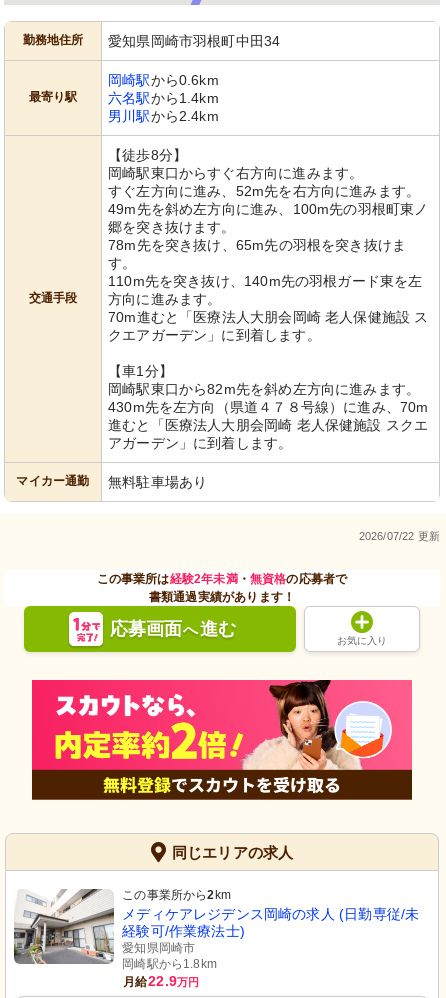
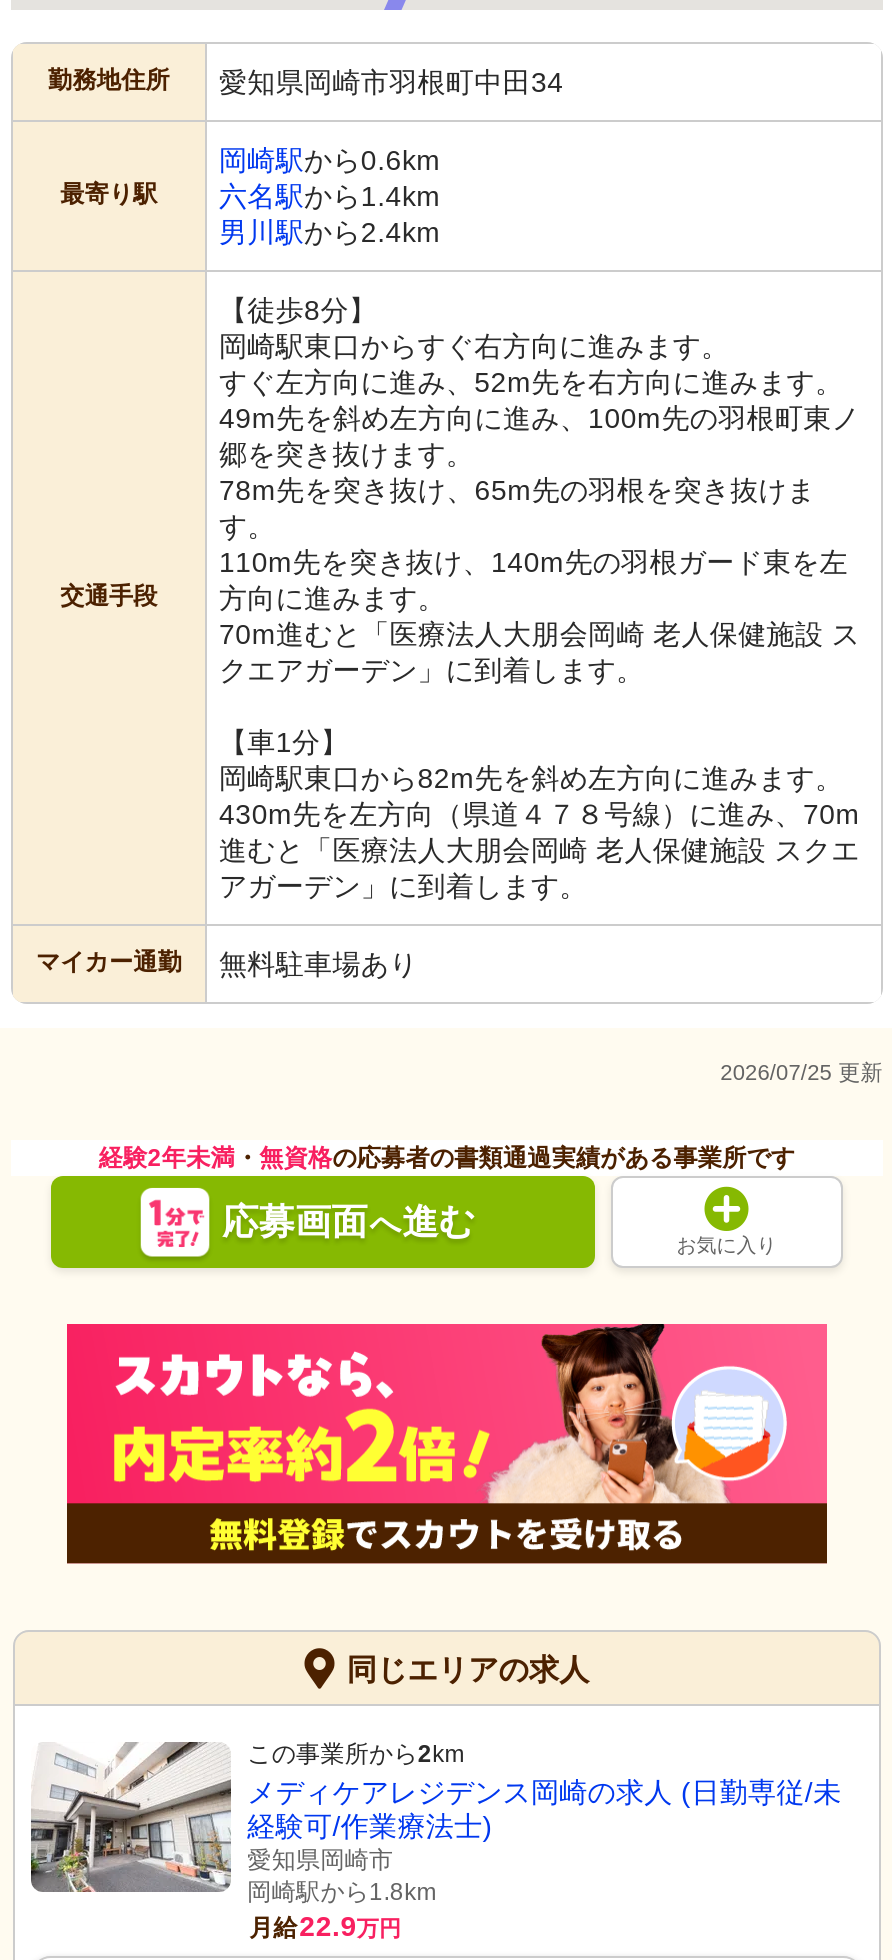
- 2026/07/22 更新
+ 2026/07/25 更新

- この事業所は経験2年未満・無資格の応募者で
- 書類通過実績があります！
+ 経験2年未満・無資格の応募者の書類通過実績がある事業所です
